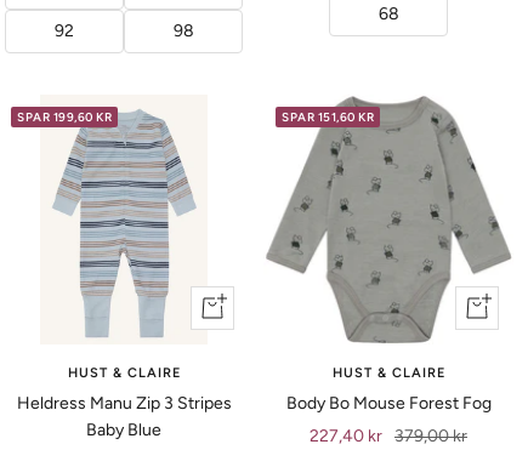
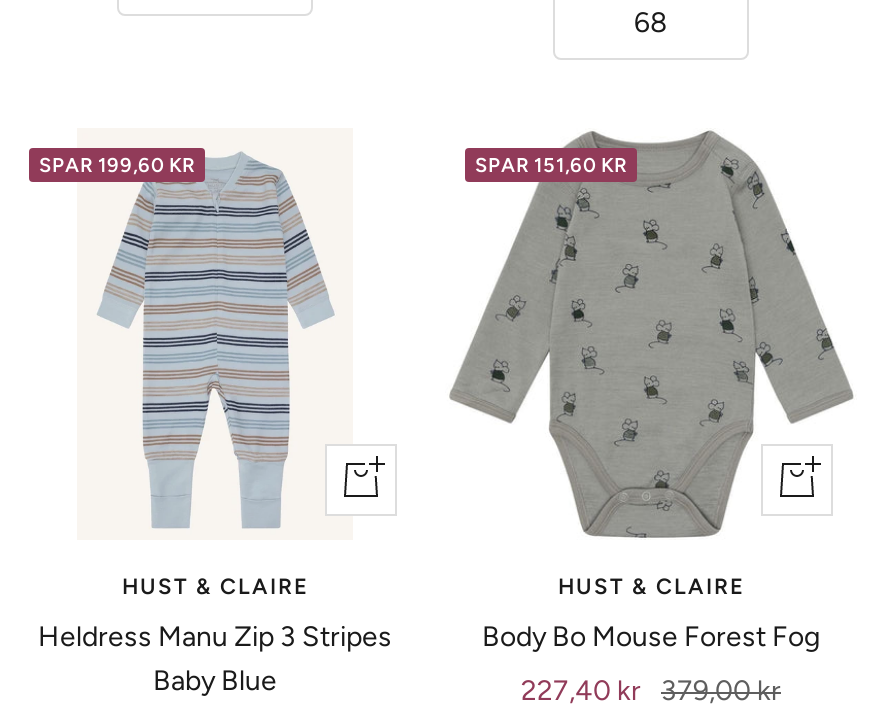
- 92
- 98
